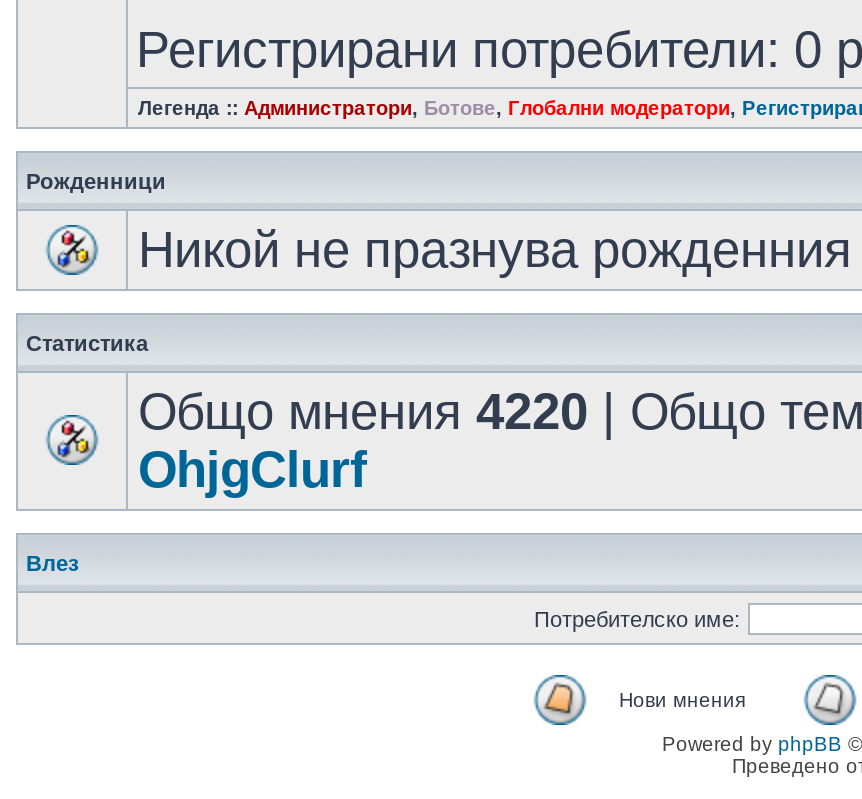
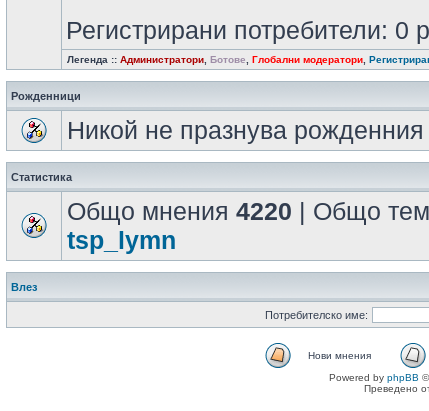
- OhjgClurf
+ tsp_lymn
